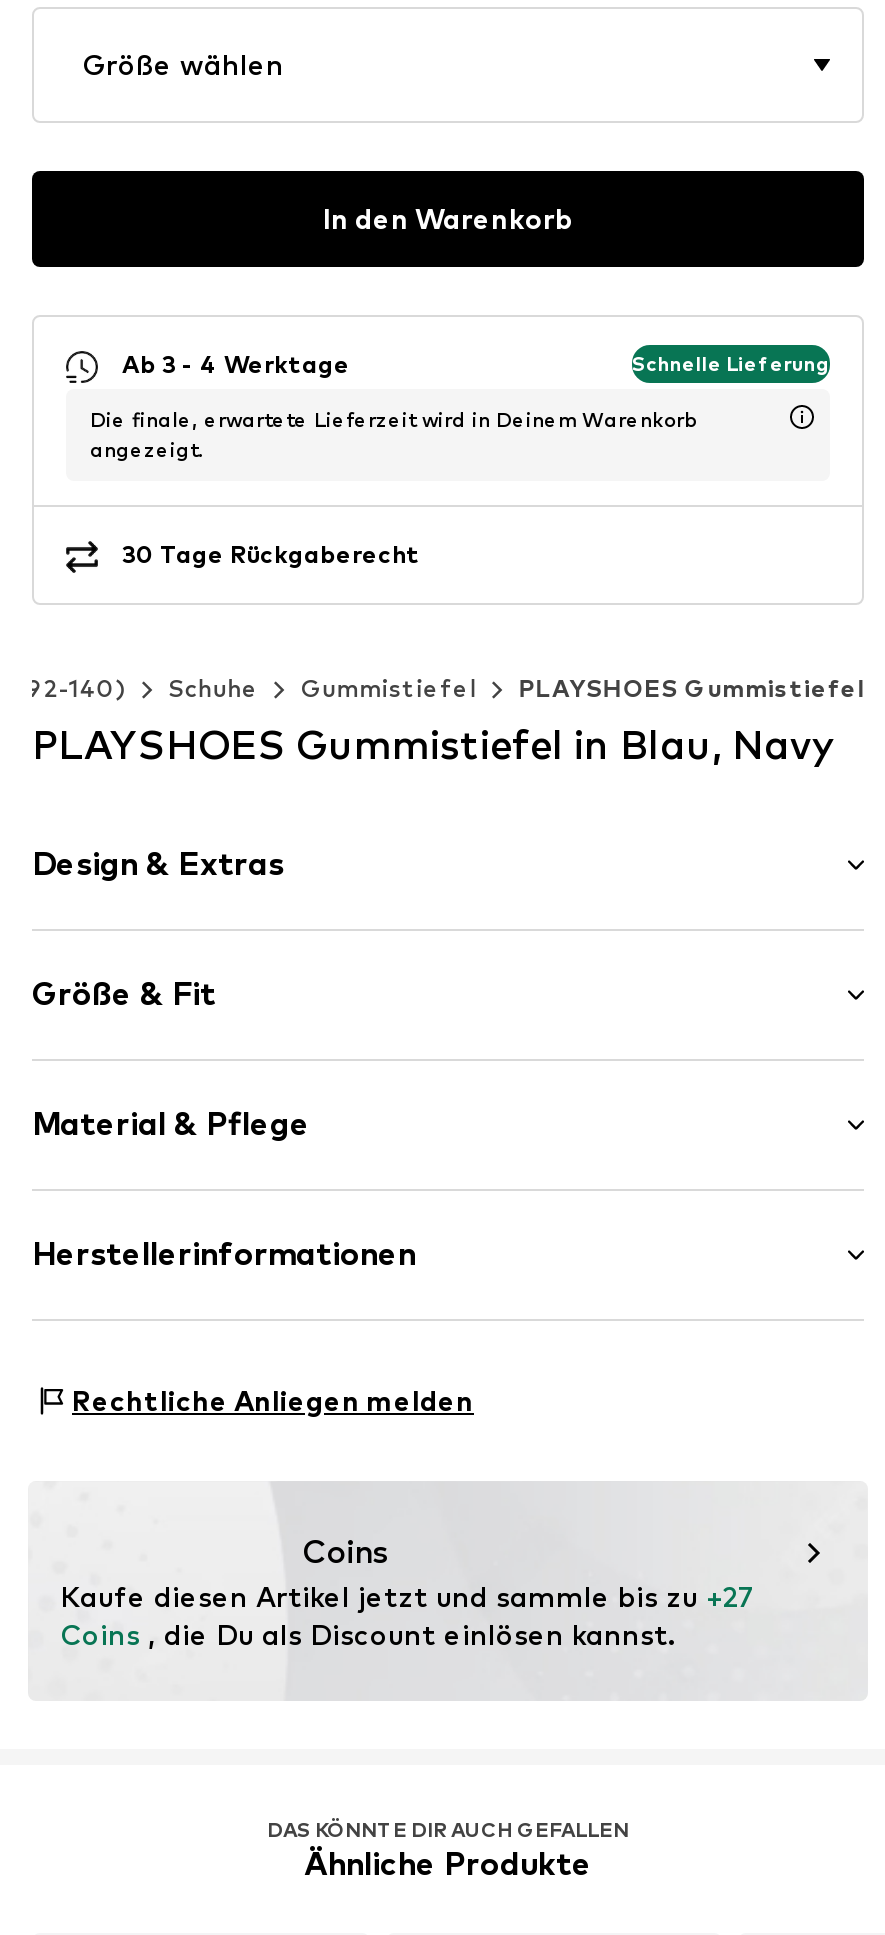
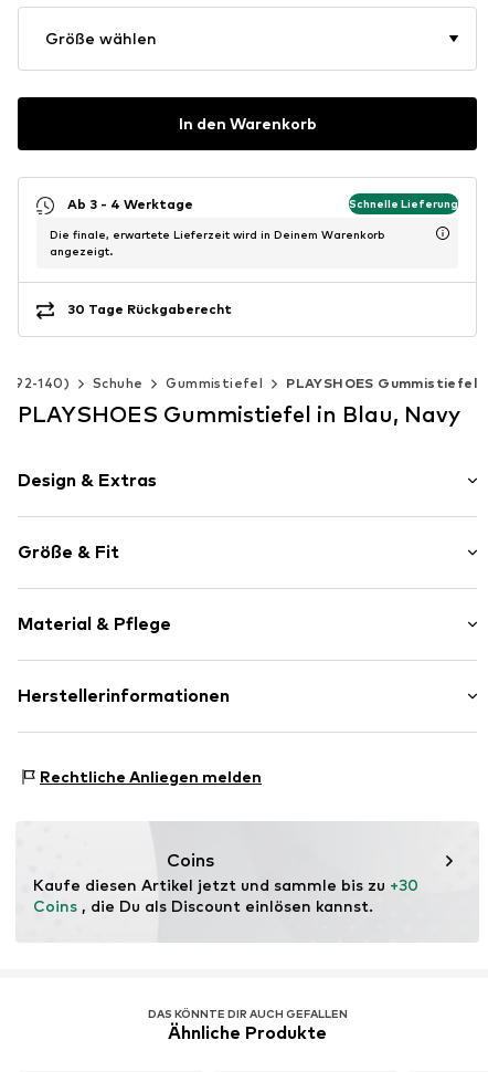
- Kaufe diesen Artikel jetzt und sammle bis zu +27
+ Kaufe diesen Artikel jetzt und sammle bis zu +30
